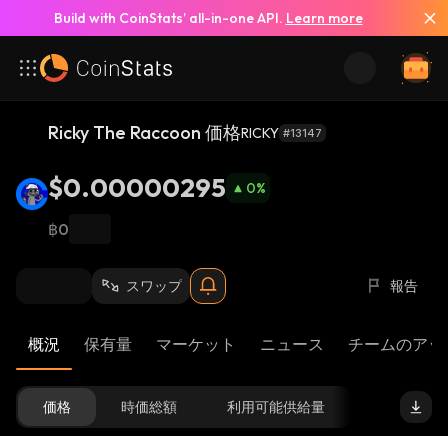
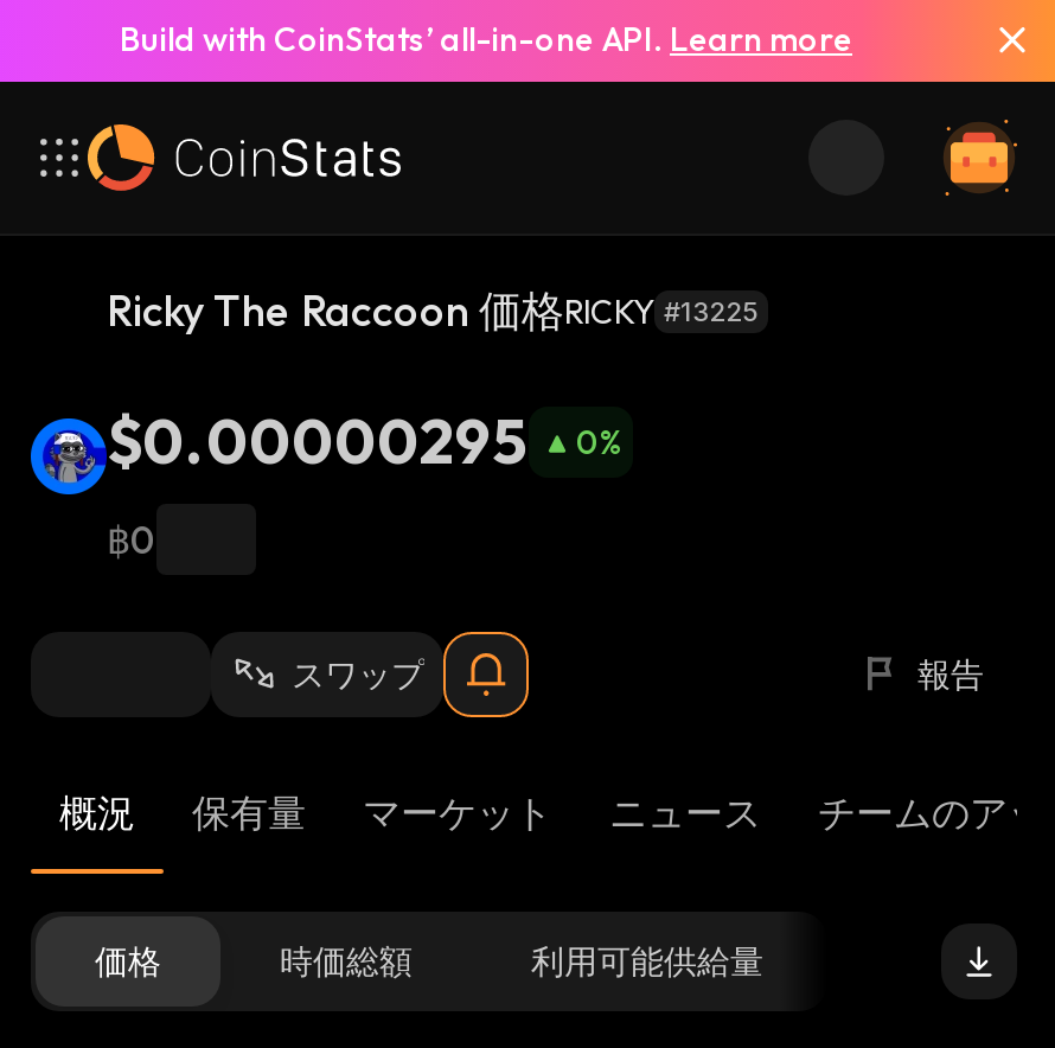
- Ricky The Raccoon 価格RICKY #13147
+ Ricky The Raccoon 価格RICKY #13225
